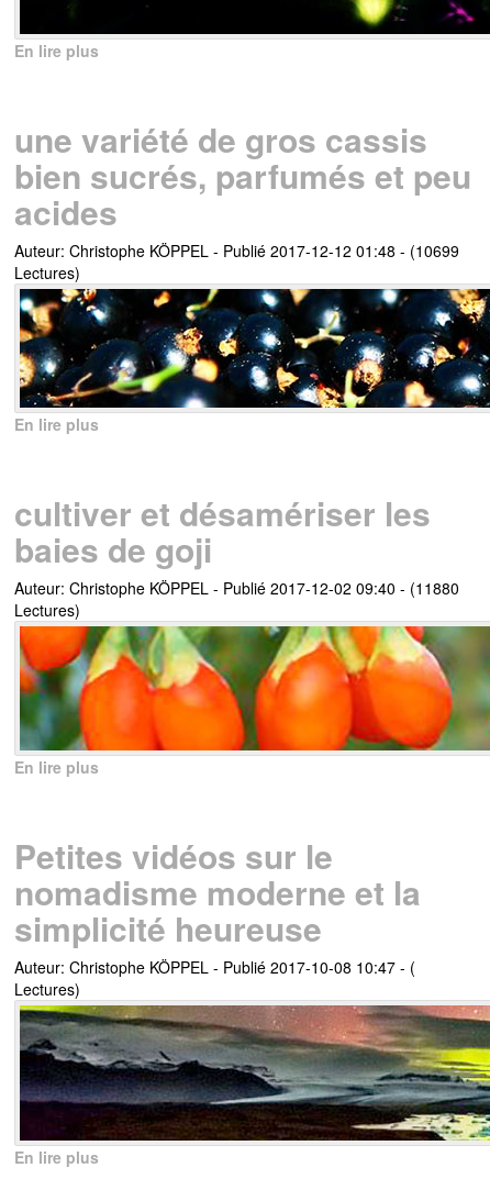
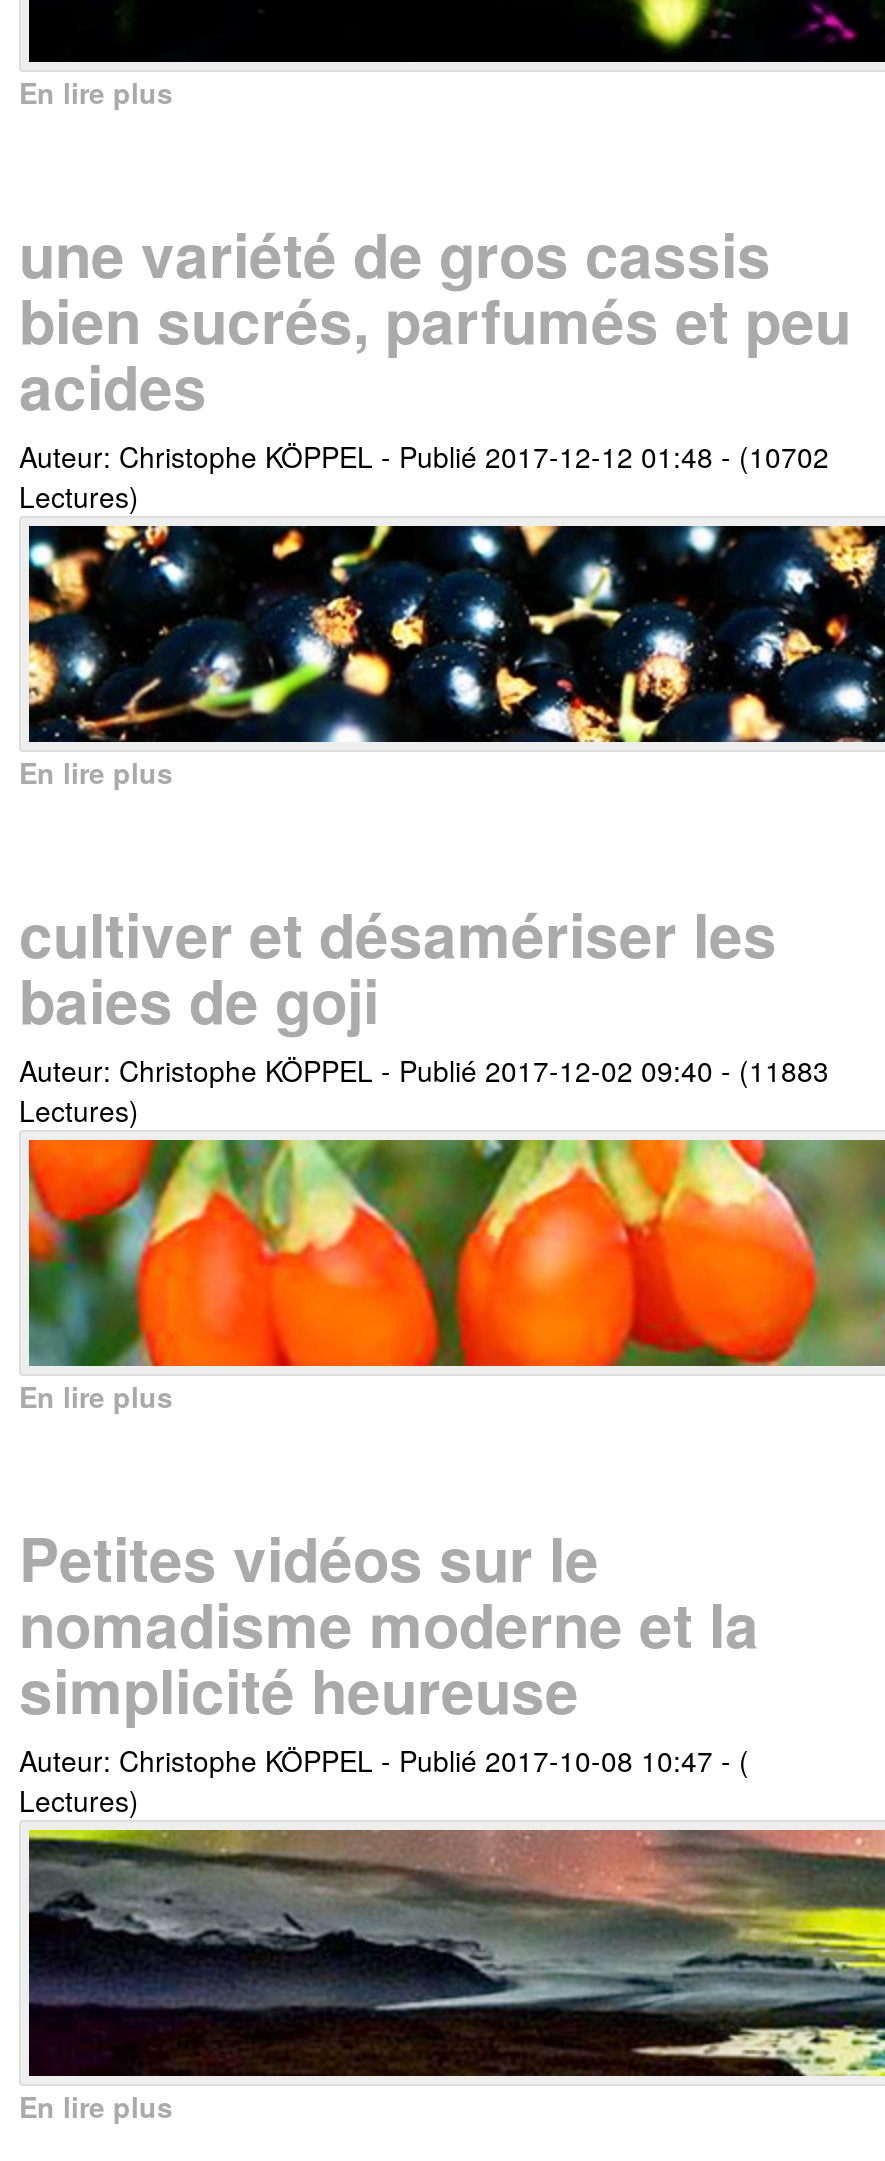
- Auteur: Christophe KÖPPEL - Publié 2017-12-12 01:48 - (10699
+ Auteur: Christophe KÖPPEL - Publié 2017-12-12 01:48 - (10702

- Auteur: Christophe KÖPPEL - Publié 2017-12-02 09:40 - (11880
+ Auteur: Christophe KÖPPEL - Publié 2017-12-02 09:40 - (11883
